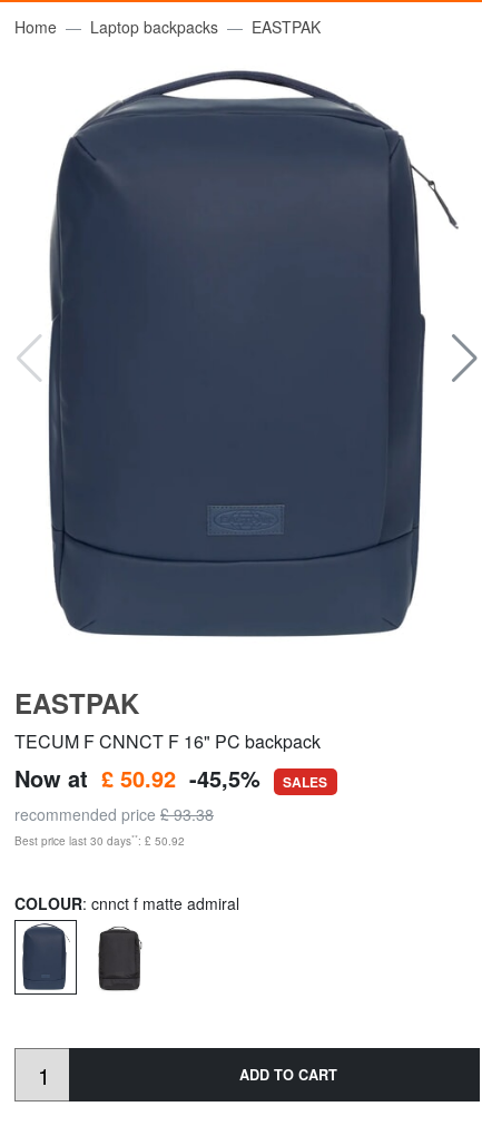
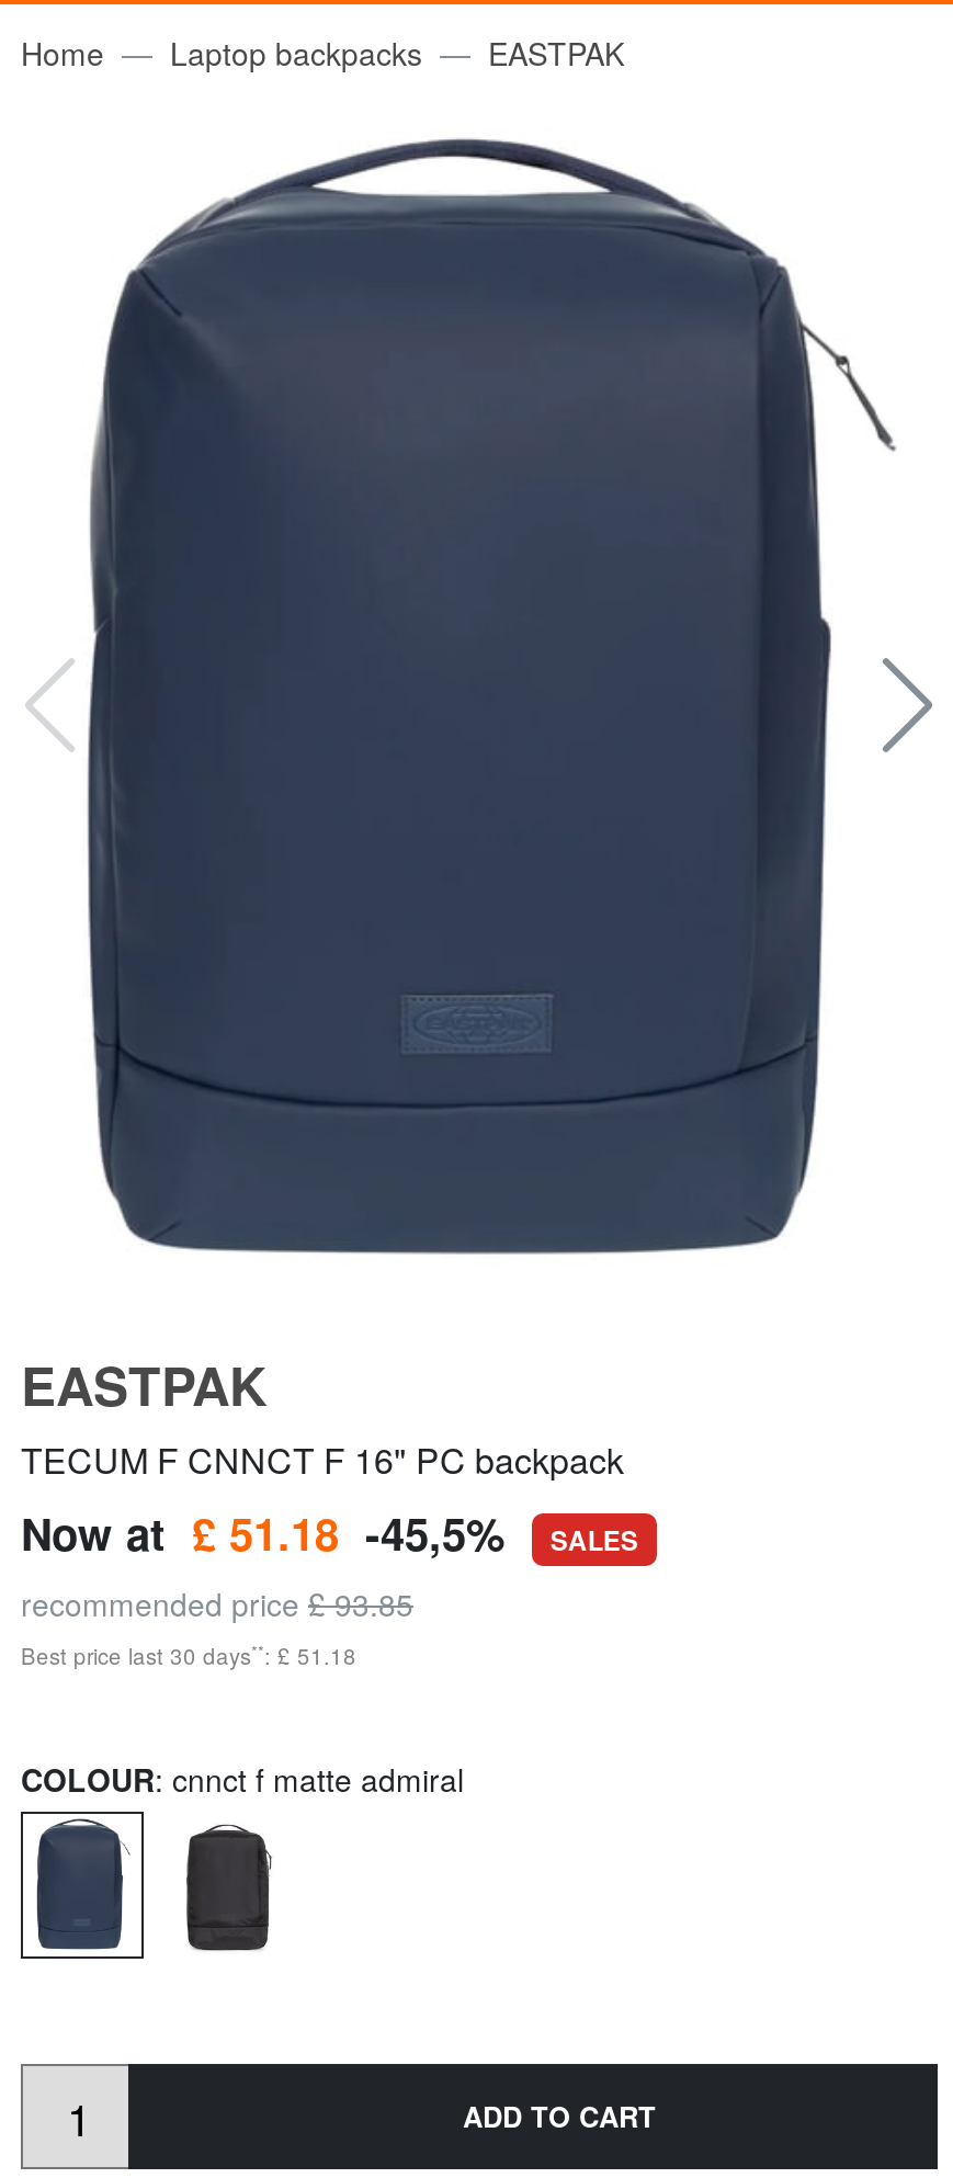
- Now at £ 50.92 -45,5% SALES
+ Now at £ 51.18 -45,5% SALES

- recommended price £ 93.38
+ recommended price £ 93.85

- Best price last 30 days**: £ 50.92
+ Best price last 30 days**: £ 51.18
